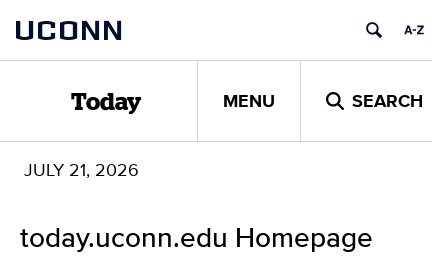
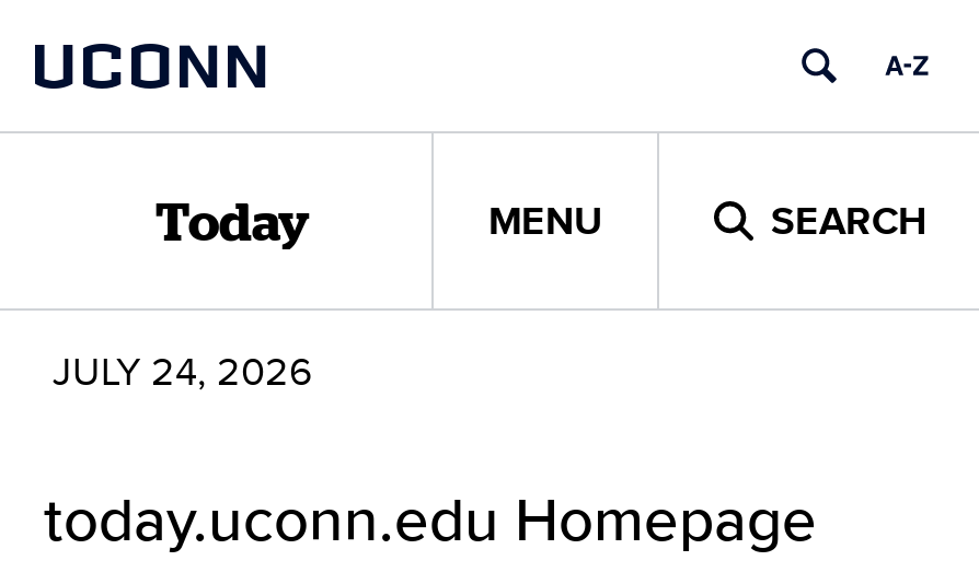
- JULY 21, 2026
+ JULY 24, 2026
